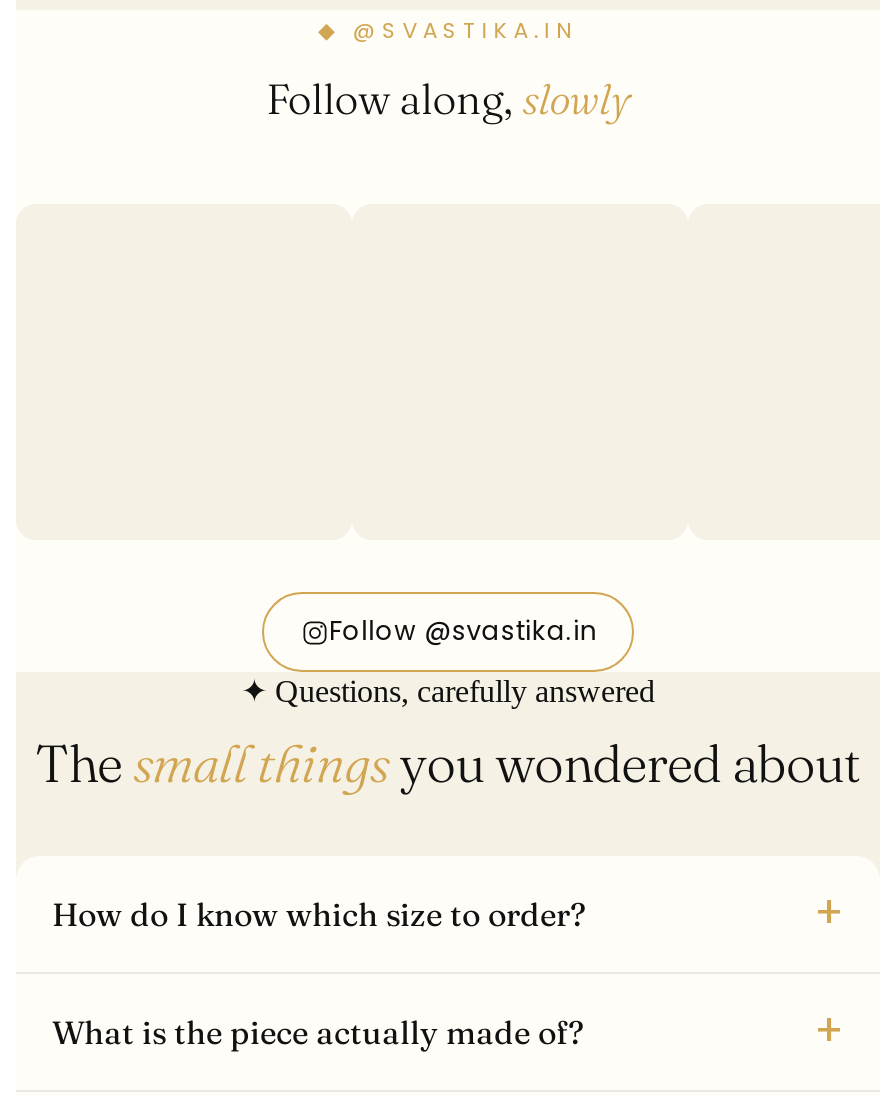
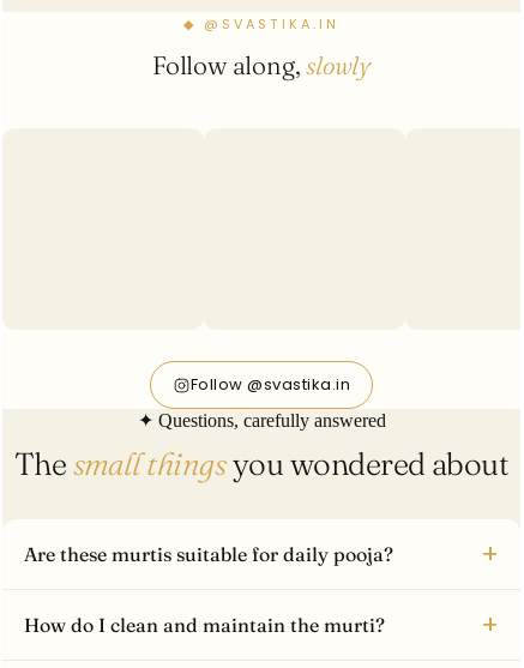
- How do I know which size to order?
+ Are these murtis suitable for daily pooja?

- What is the piece actually made of?
+ How do I clean and maintain the murti?
